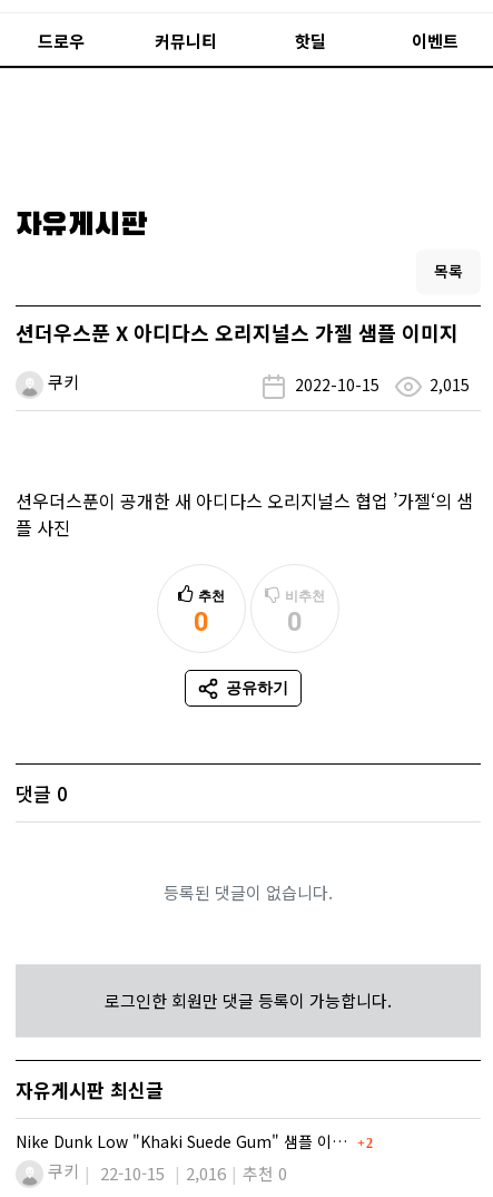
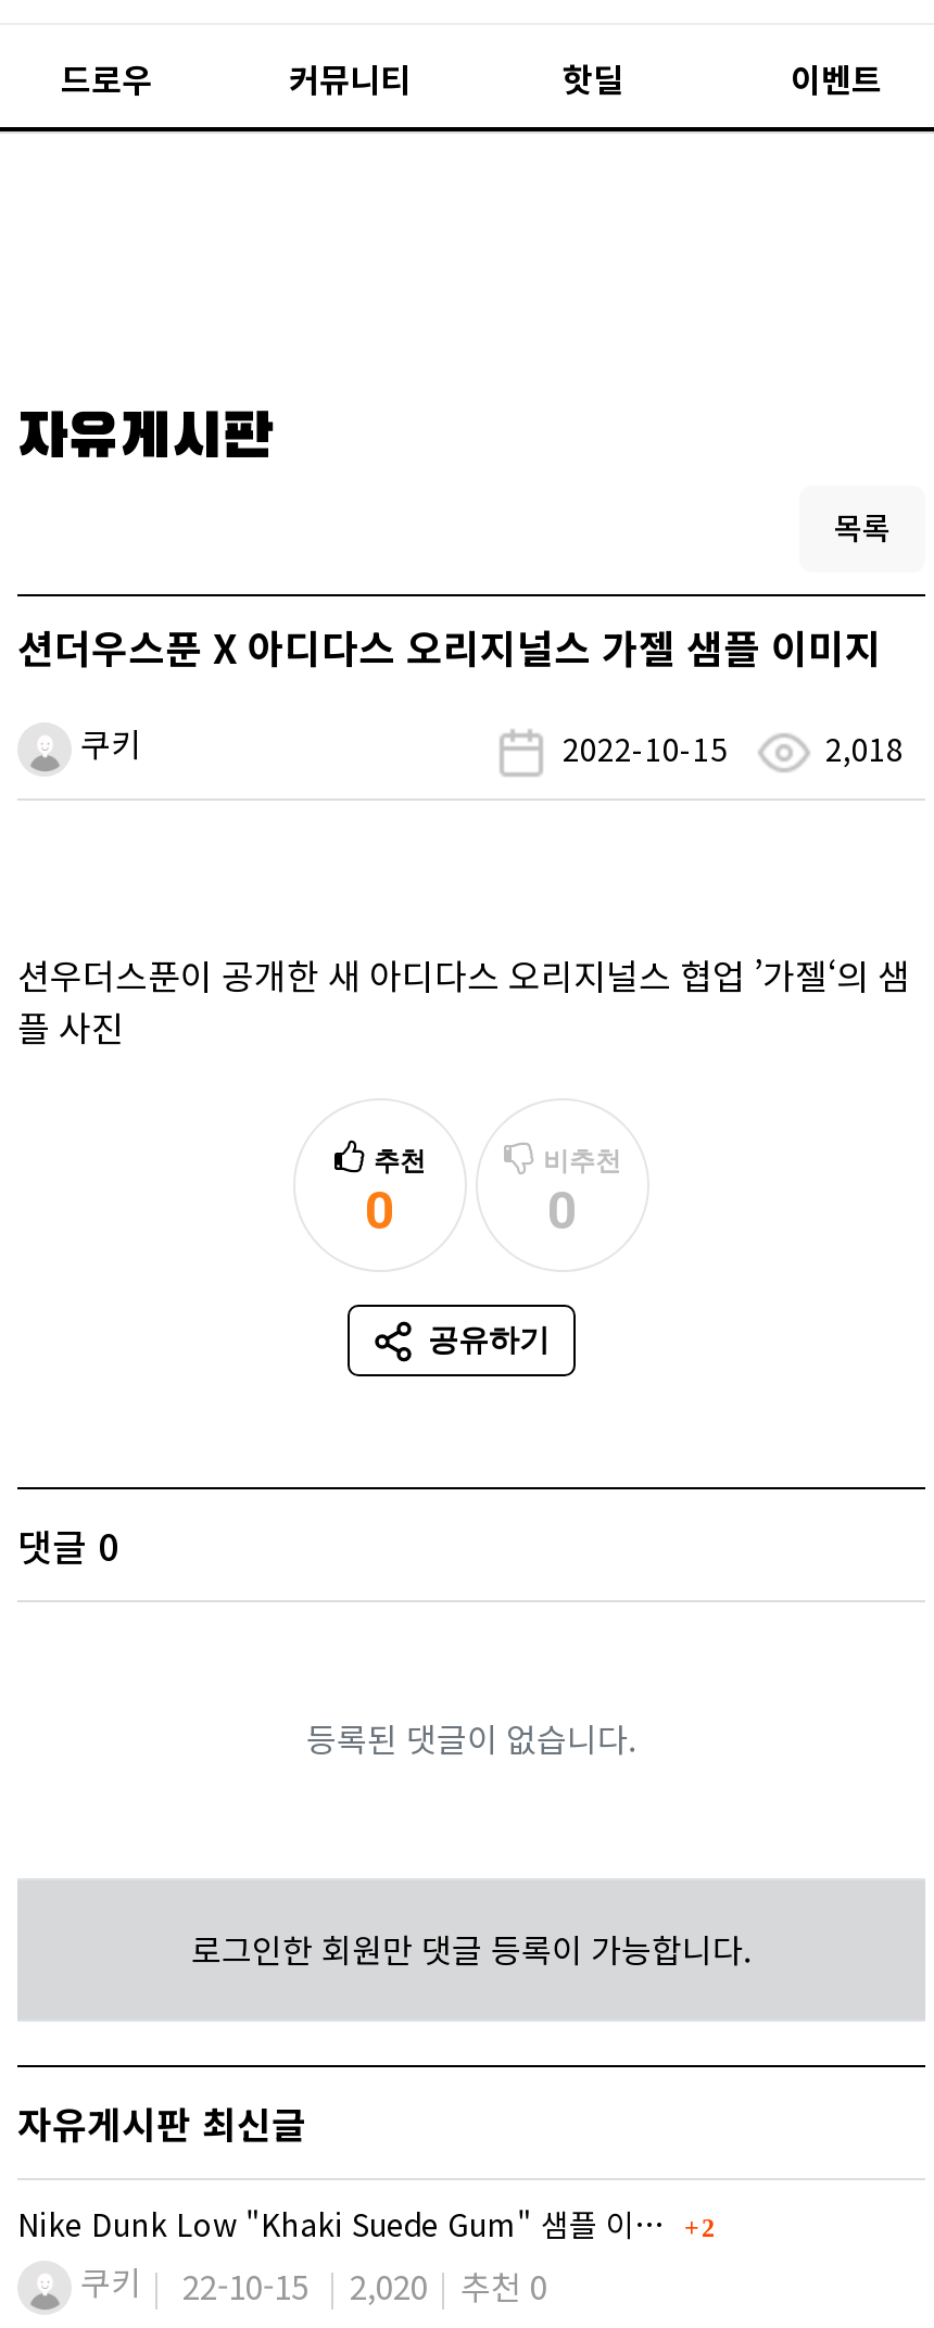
- 2,015
+ 2,018

- 쿠키 22-10-15 2,016 추천 0
+ 쿠키 22-10-15 2,020 추천 0
